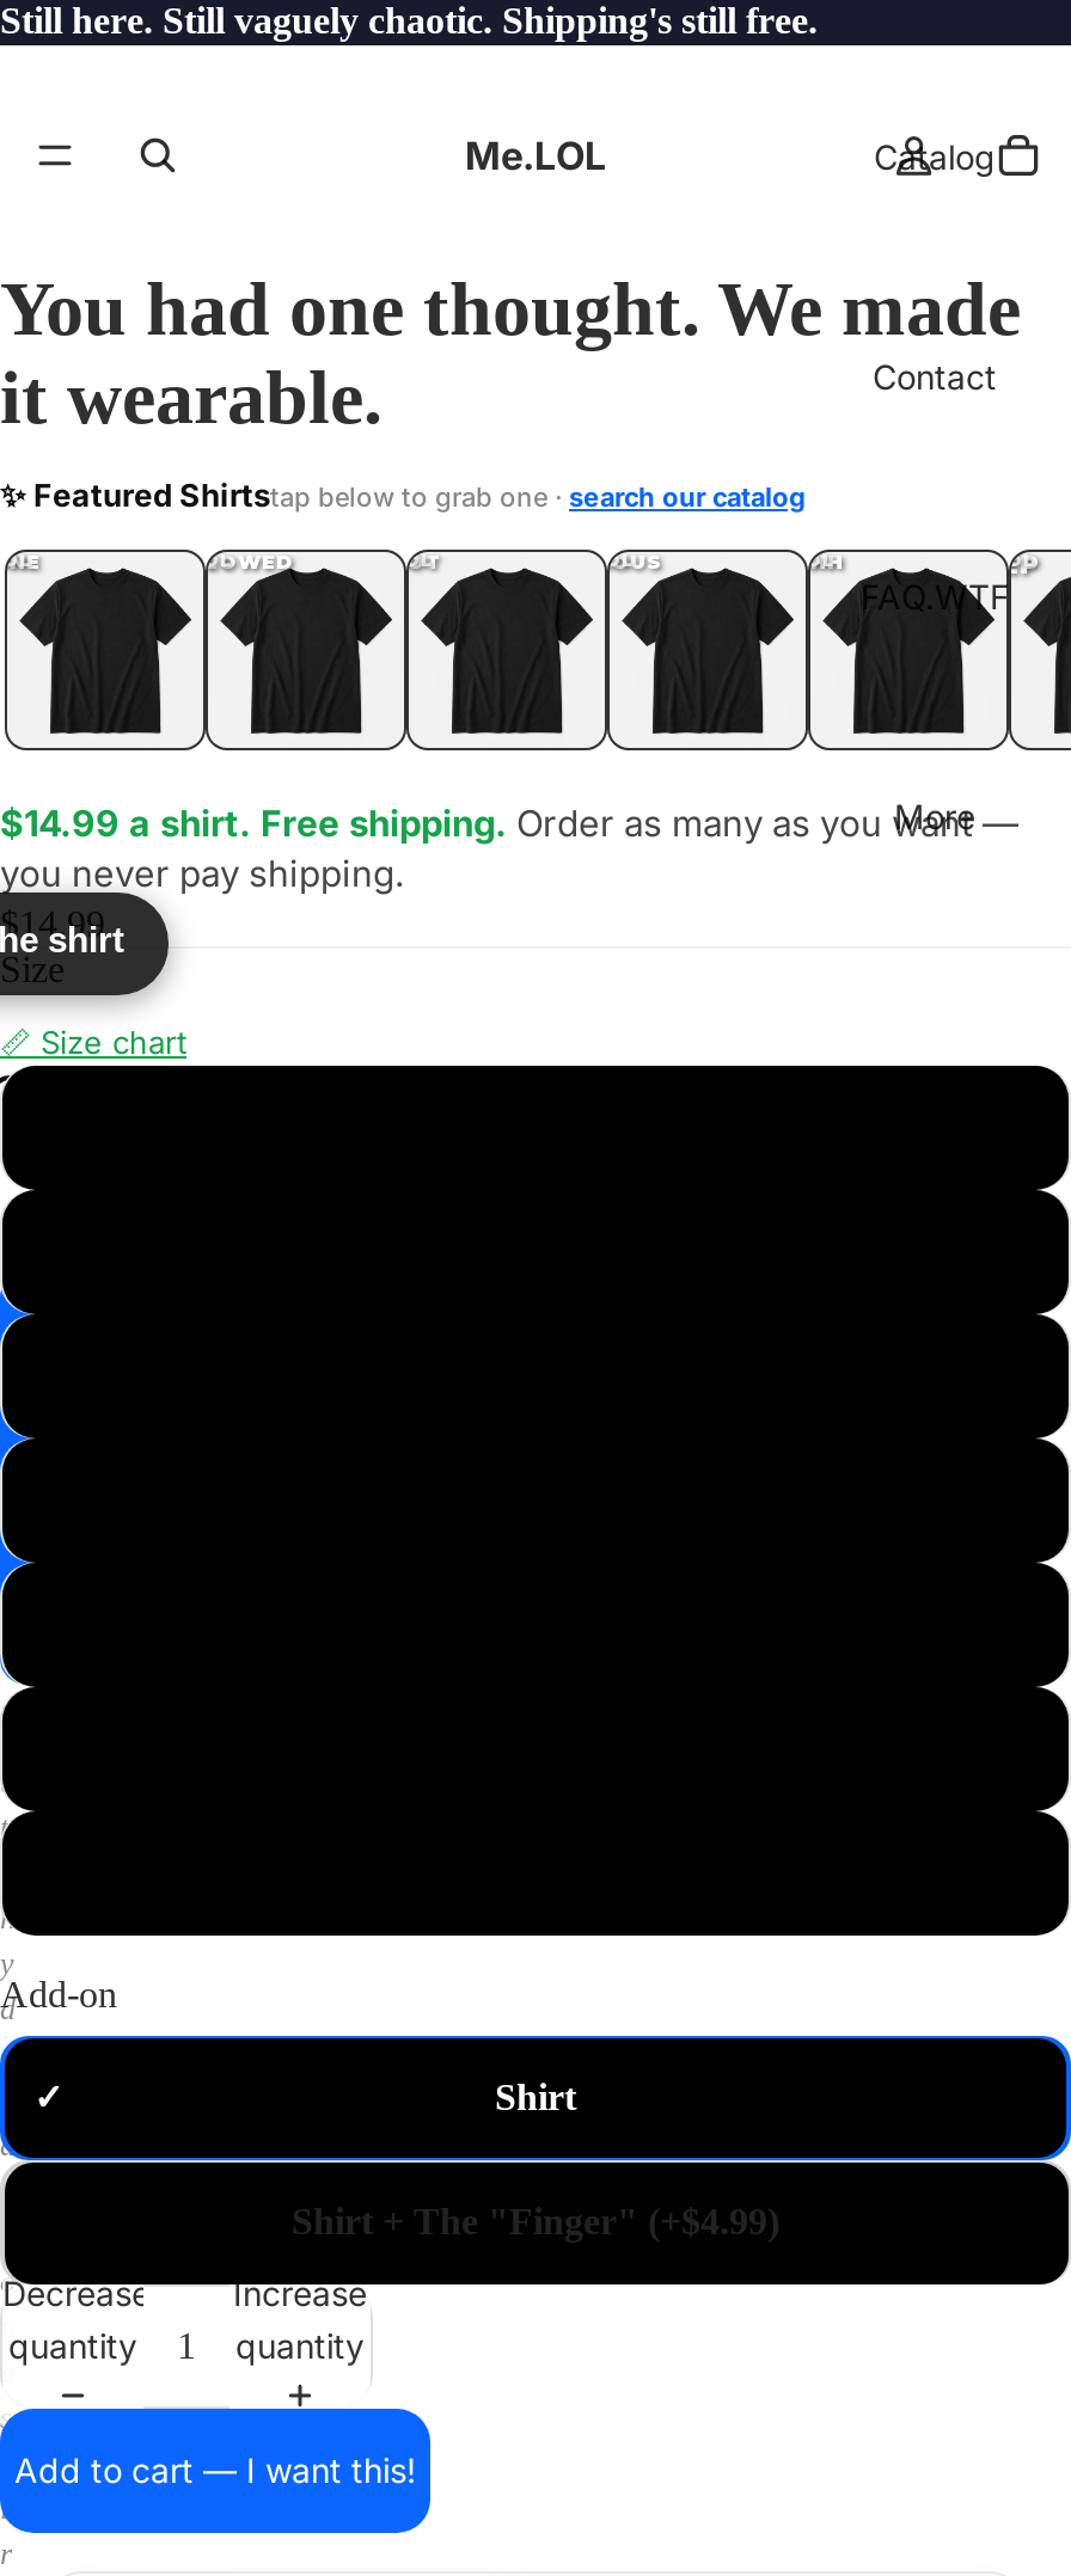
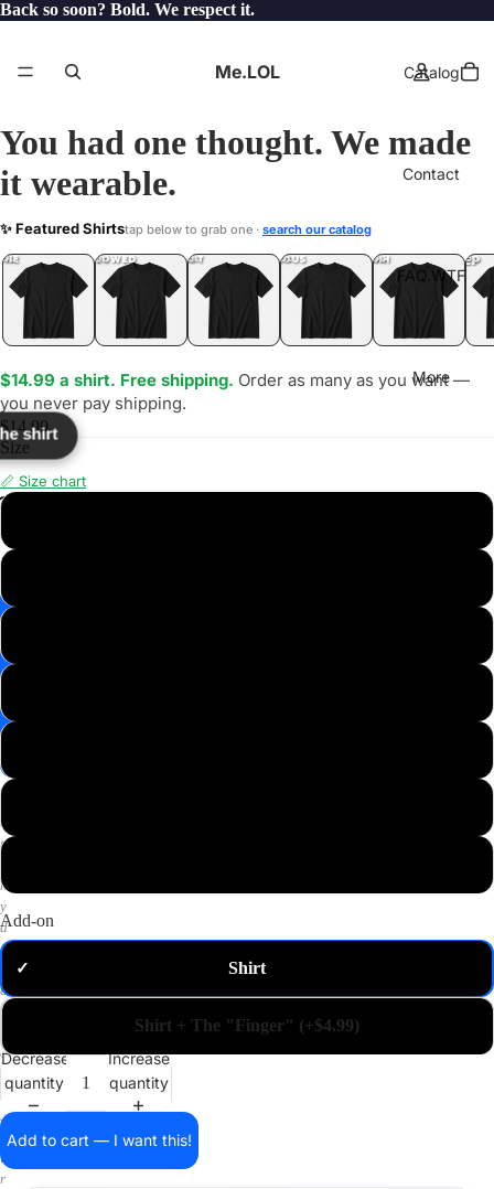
- Still here. Still vaguely chaotic. Shipping's still free.
+ Back so soon? Bold. We respect it.
